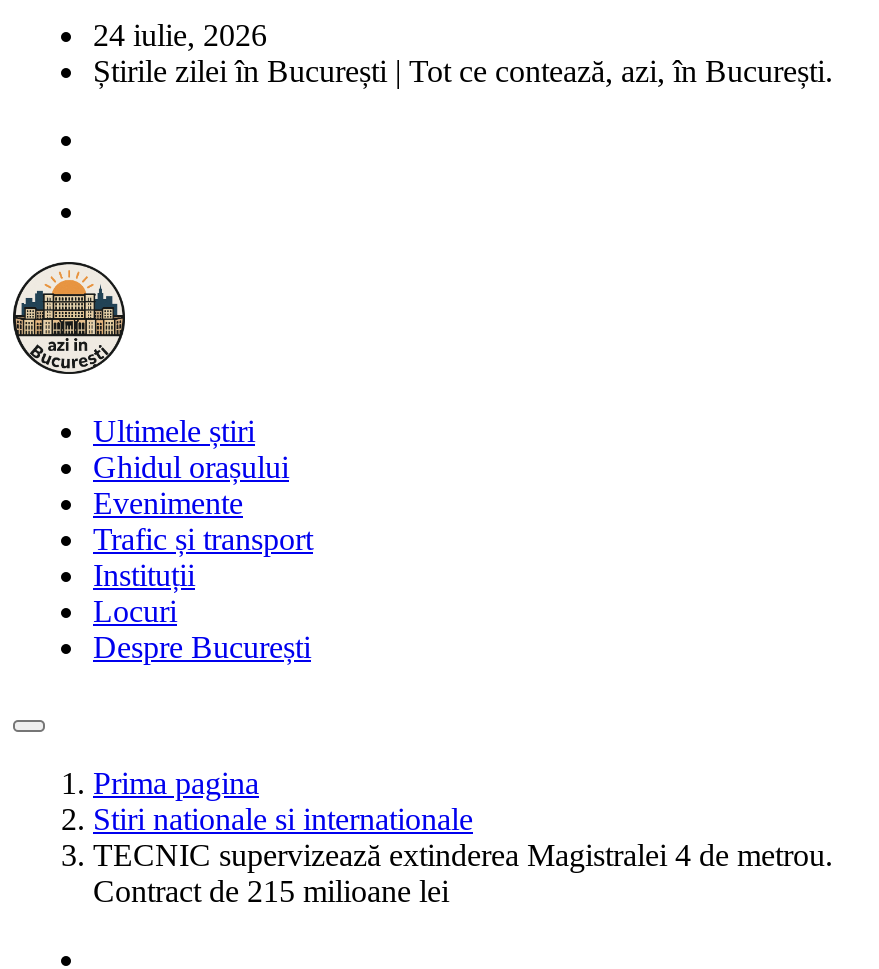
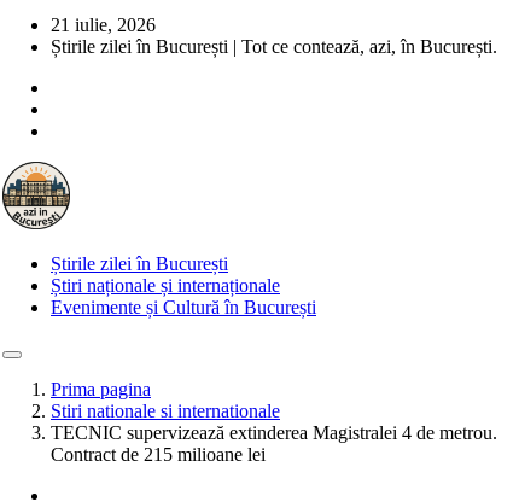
- 24 iulie, 2026
+ 21 iulie, 2026

- Ultimele știri
- Ghidul orașului
- Evenimente
- Trafic și transport
- Instituții
- Locuri
- Despre București
+ Știrile zilei în București
+ Știri naționale și internaționale
+ Evenimente și Cultură în București
